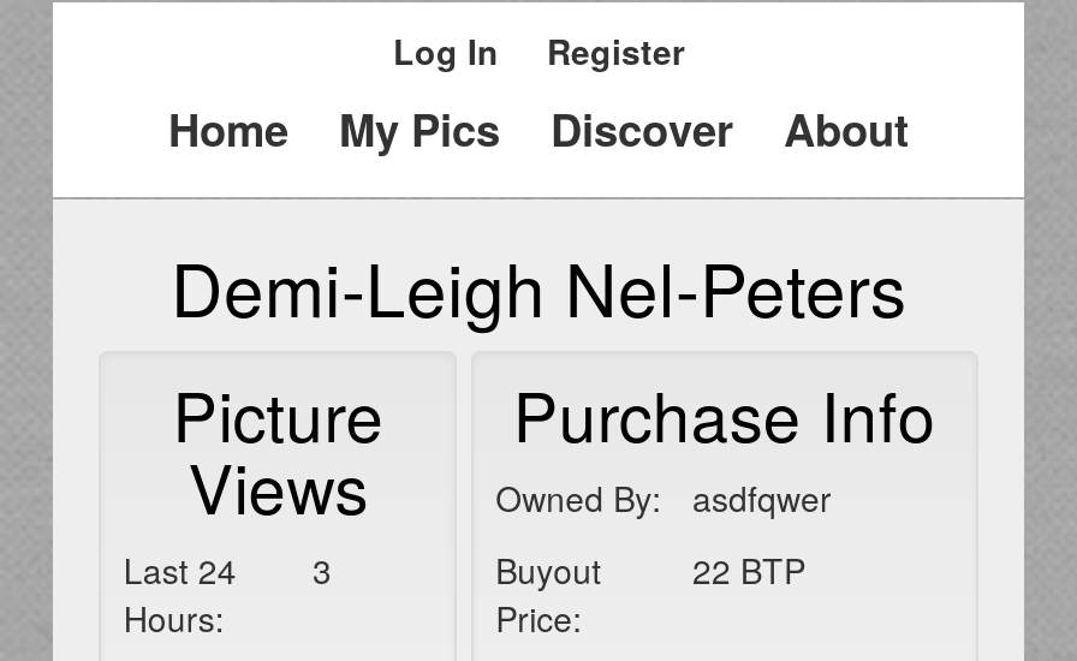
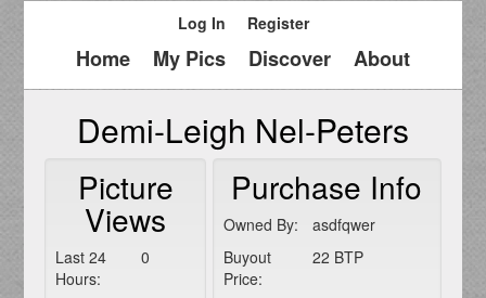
- Last 24 3
+ Last 24 0
